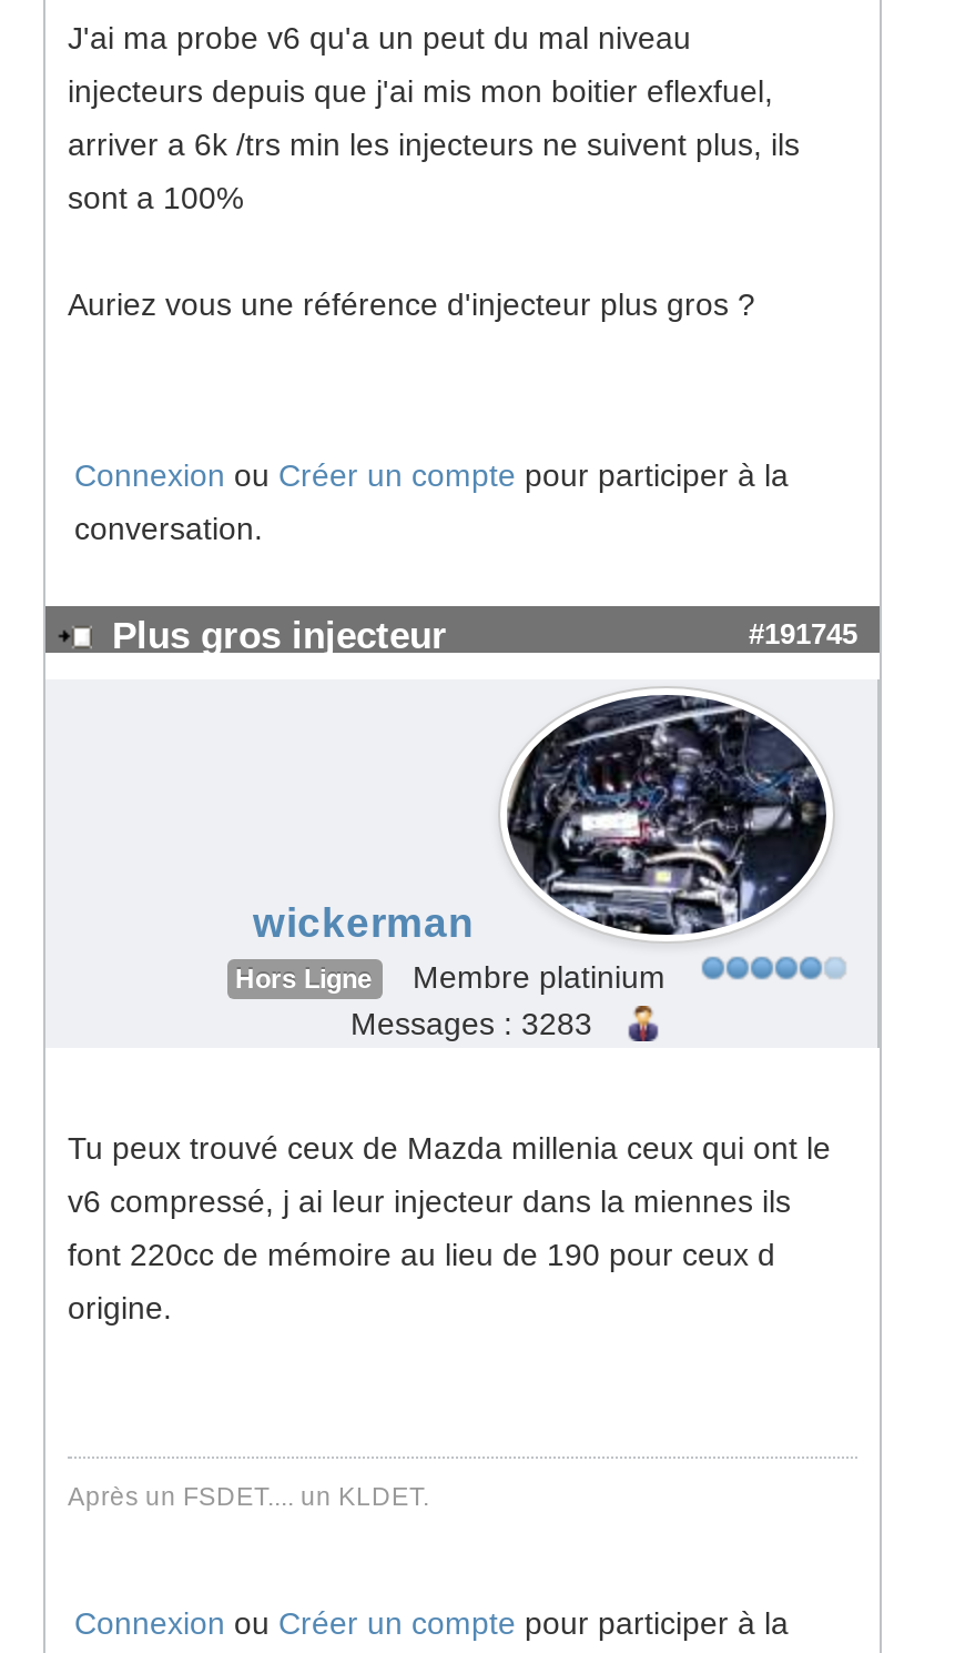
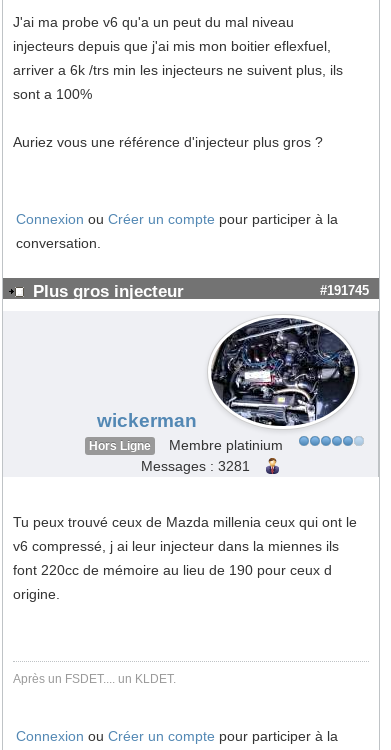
- Messages : 3283
+ Messages : 3281
